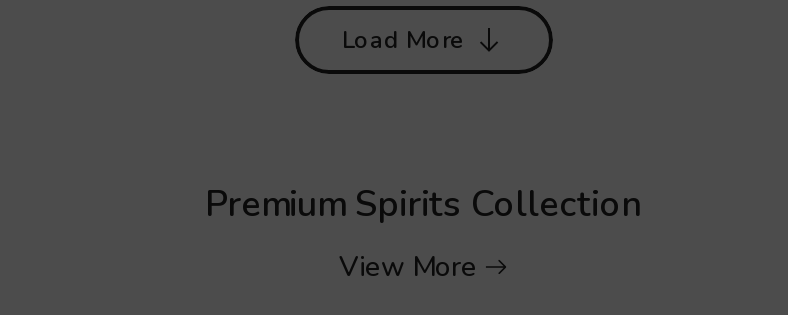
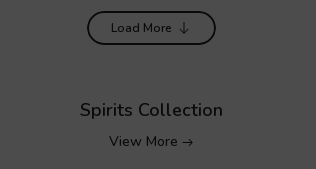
- Premium Spirits Collection
+ Spirits Collection
